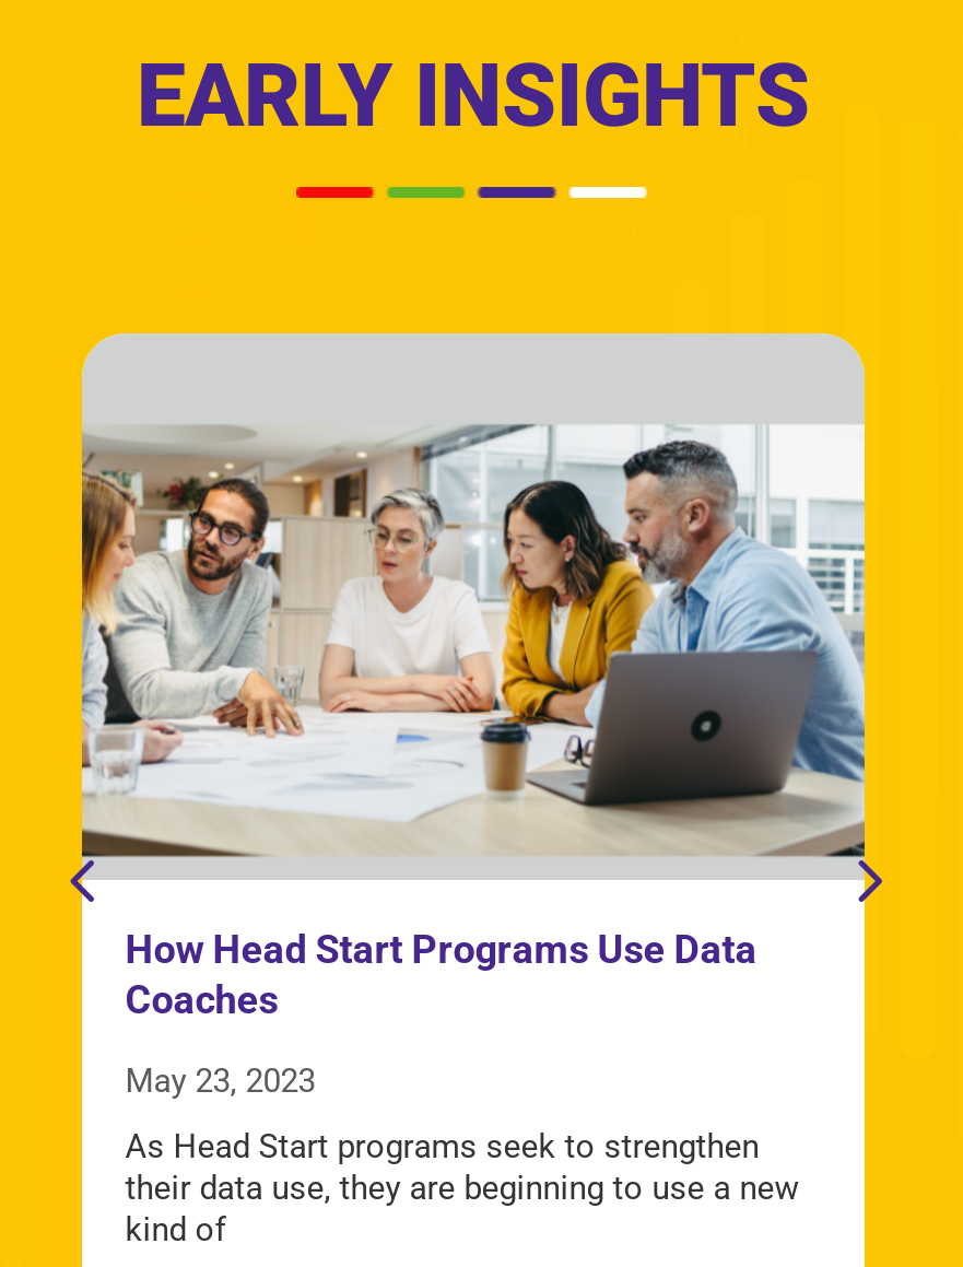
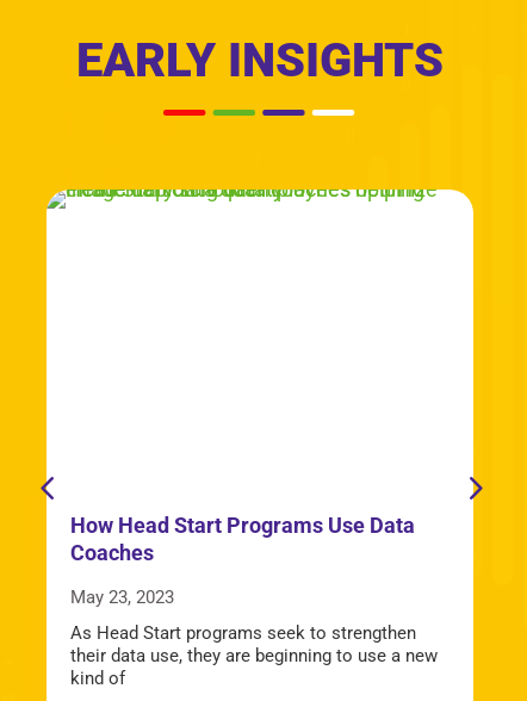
- [image]
